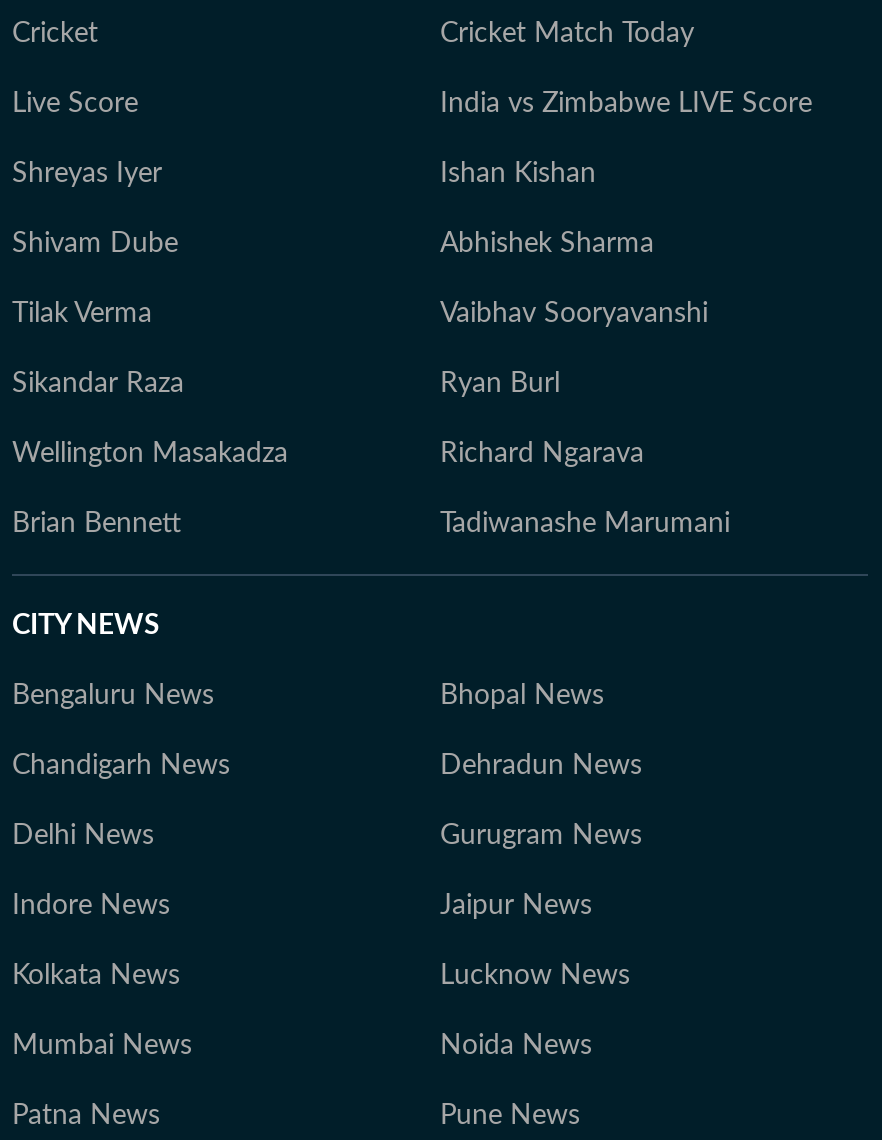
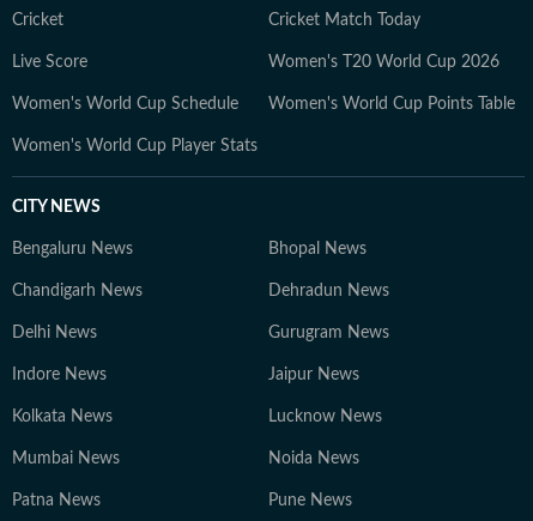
- India vs Zimbabwe LIVE Score
- Shreyas Iyer
- Ishan Kishan
- Shivam Dube
- Abhishek Sharma
- Tilak Verma
- Vaibhav Sooryavanshi
- Sikandar Raza
- Ryan Burl
- Wellington Masakadza
- Richard Ngarava
- Brian Bennett
- Tadiwanashe Marumani
+ Women's T20 World Cup 2026
+ Women's World Cup Schedule
+ Women's World Cup Points Table
+ Women's World Cup Player Stats
